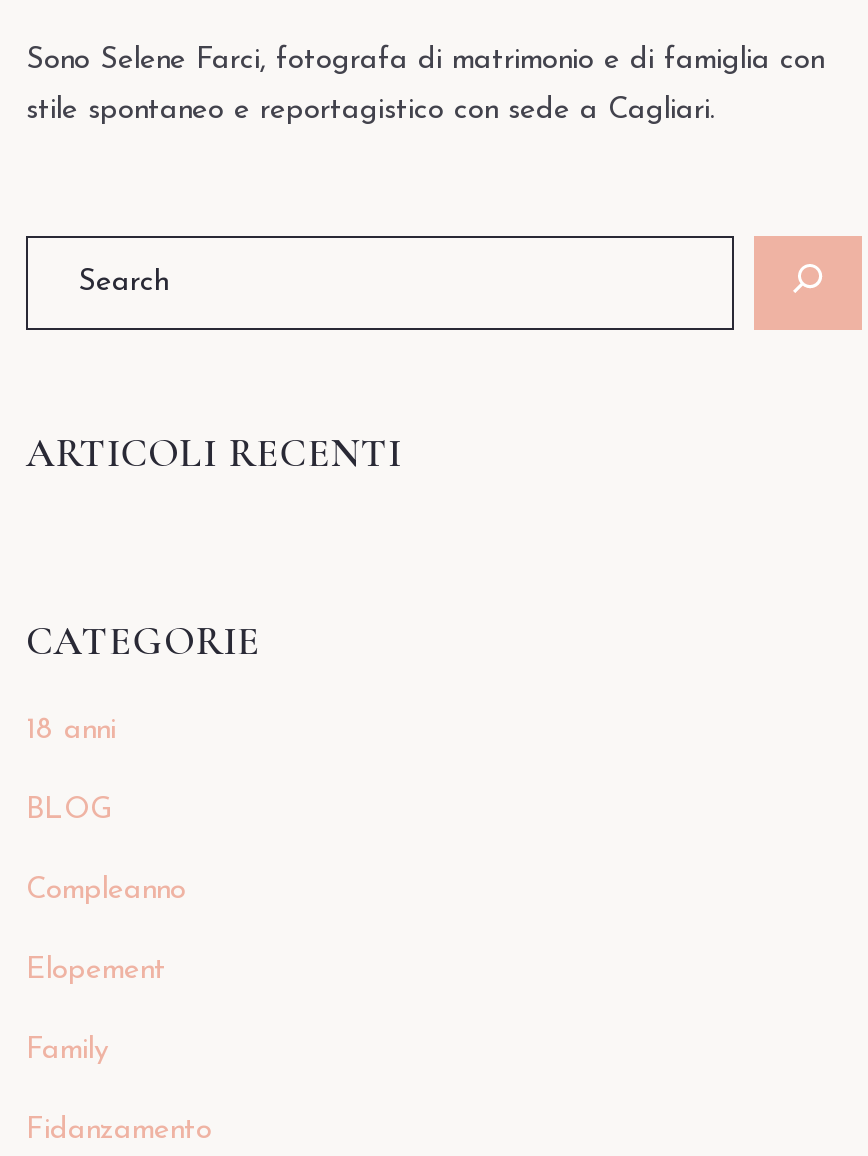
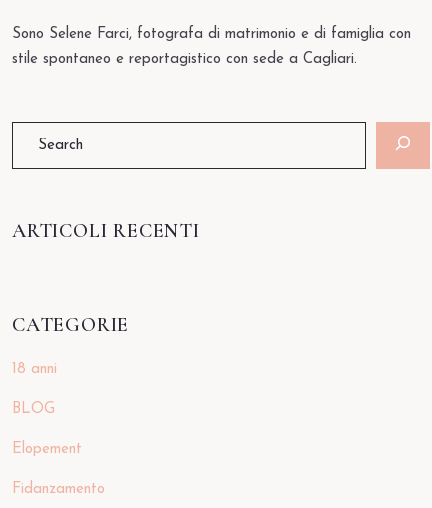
- Compleanno

- Family
